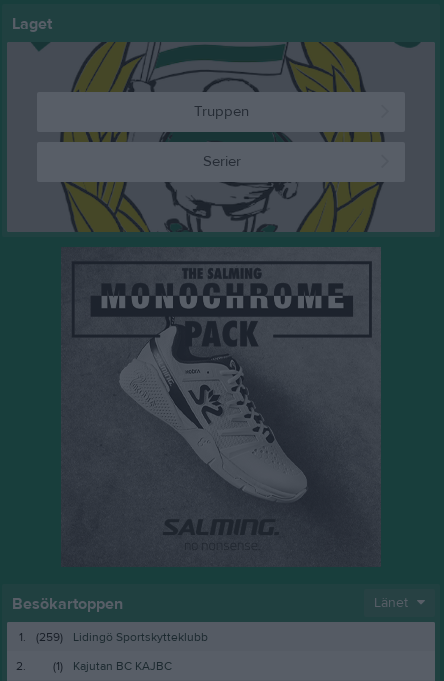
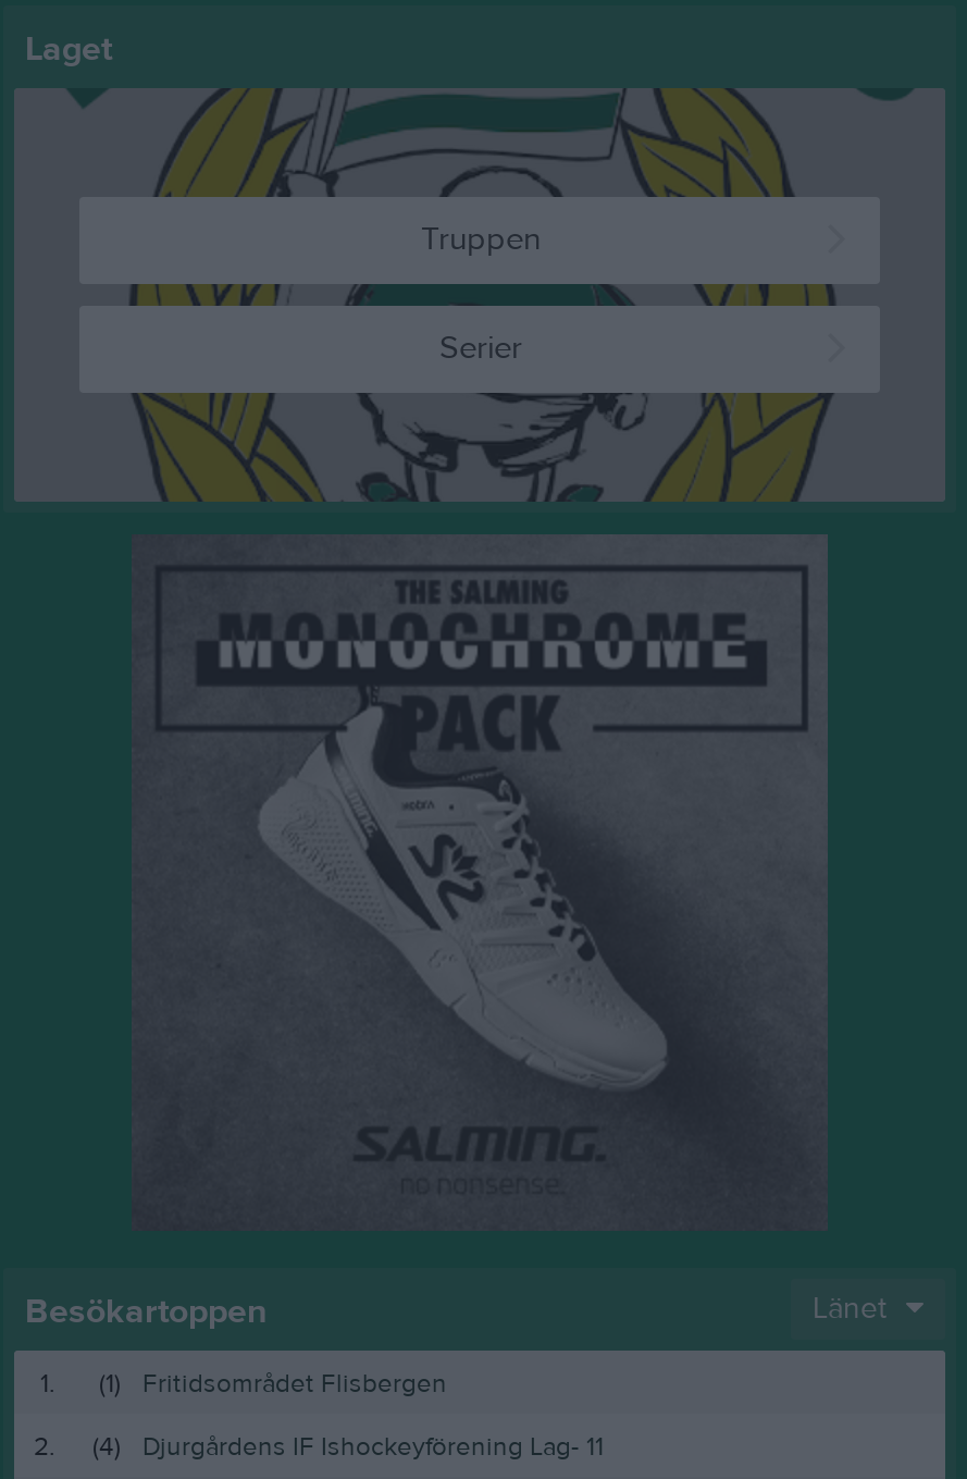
- (259)
- Lidingö Sportskytteklubb
+ (1)
+ Fritidsområdet Flisbergen

- (1)
- Kajutan BC KAJBC
+ (4)
+ Djurgårdens IF Ishockeyförening Lag- 11
